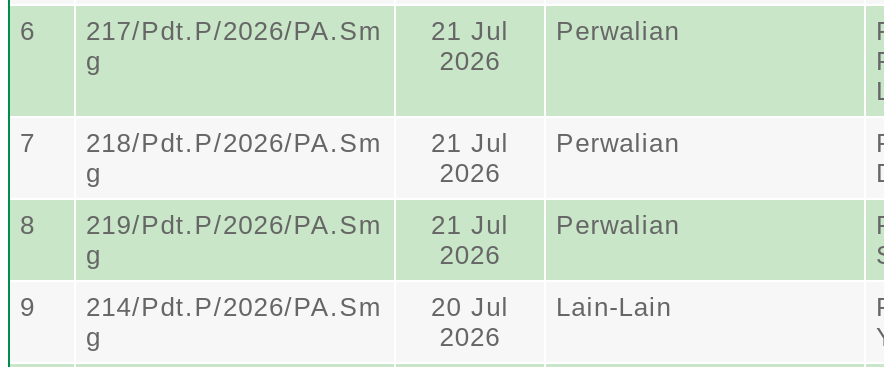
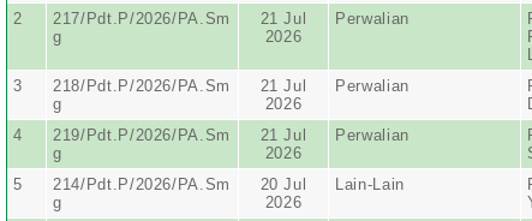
- 6 217/Pdt.P/2026/PA.Sm 21 Jul Perwalian
+ 2 217/Pdt.P/2026/PA.Sm 21 Jul Perwalian

- 7 218/Pdt.P/2026/PA.Sm 21 Jul Perwalian
+ 3 218/Pdt.P/2026/PA.Sm 21 Jul Perwalian

- 8 219/Pdt.P/2026/PA.Sm 21 Jul Perwalian
+ 4 219/Pdt.P/2026/PA.Sm 21 Jul Perwalian

- 9 214/Pdt.P/2026/PA.Sm 20 Jul Lain-Lain
+ 5 214/Pdt.P/2026/PA.Sm 20 Jul Lain-Lain
